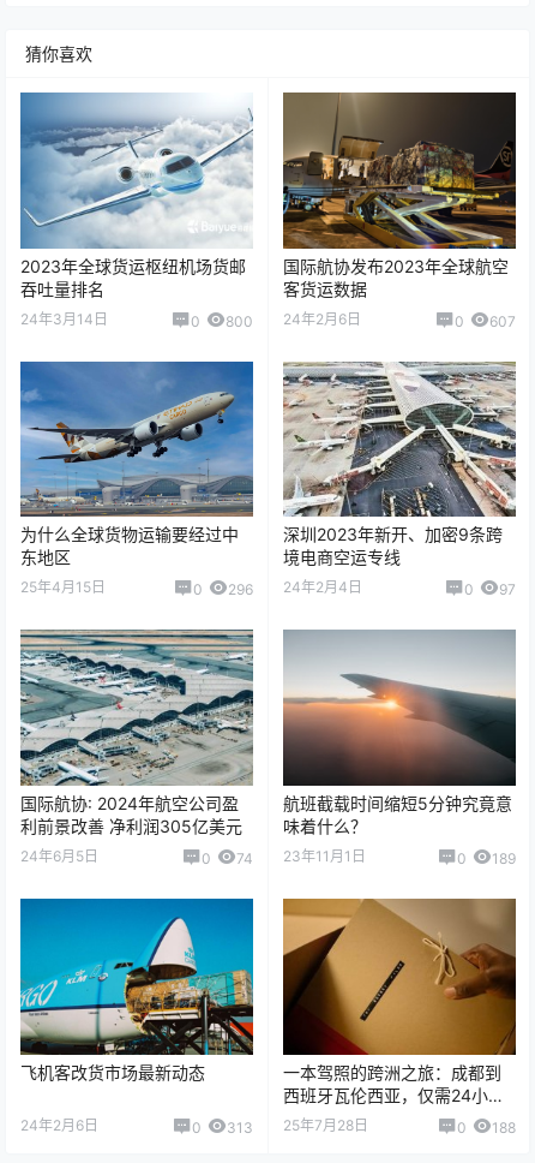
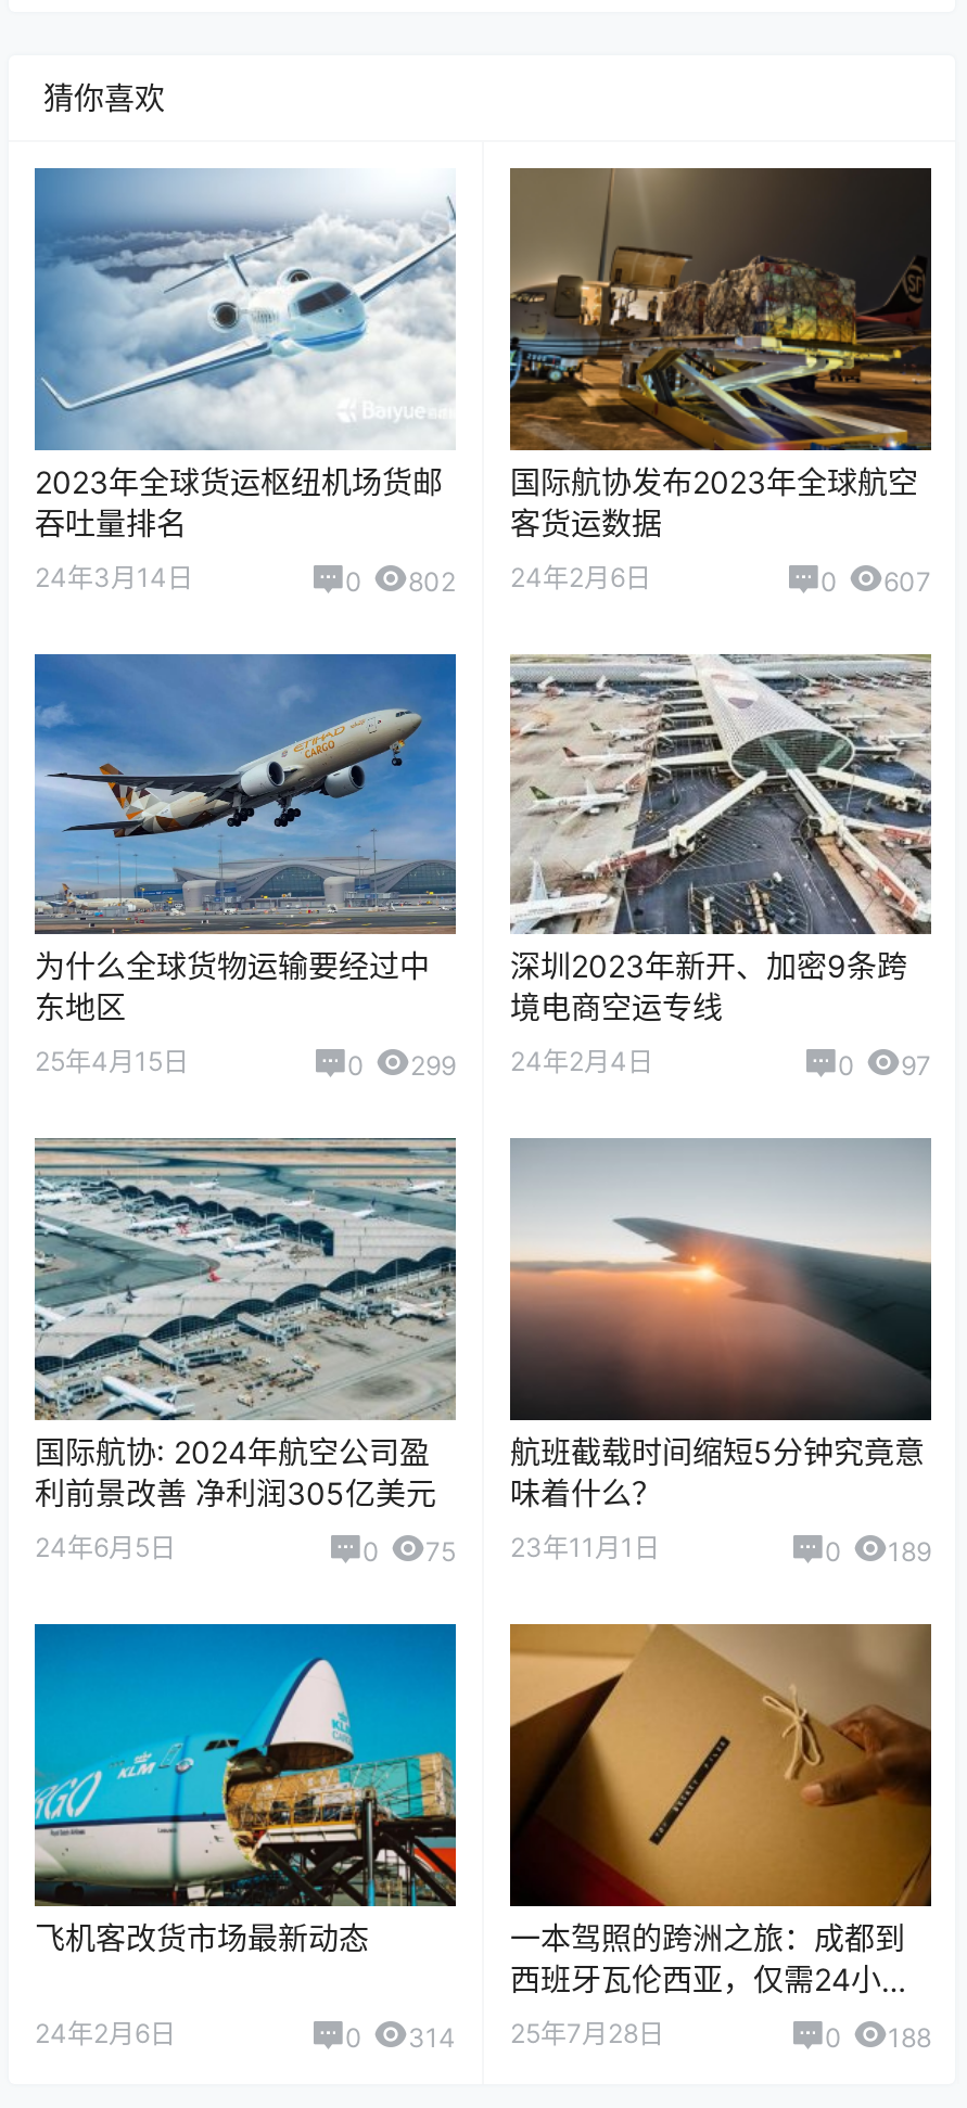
- 800
+ 802

- 296
+ 299

- 74
+ 75

- 313
+ 314
